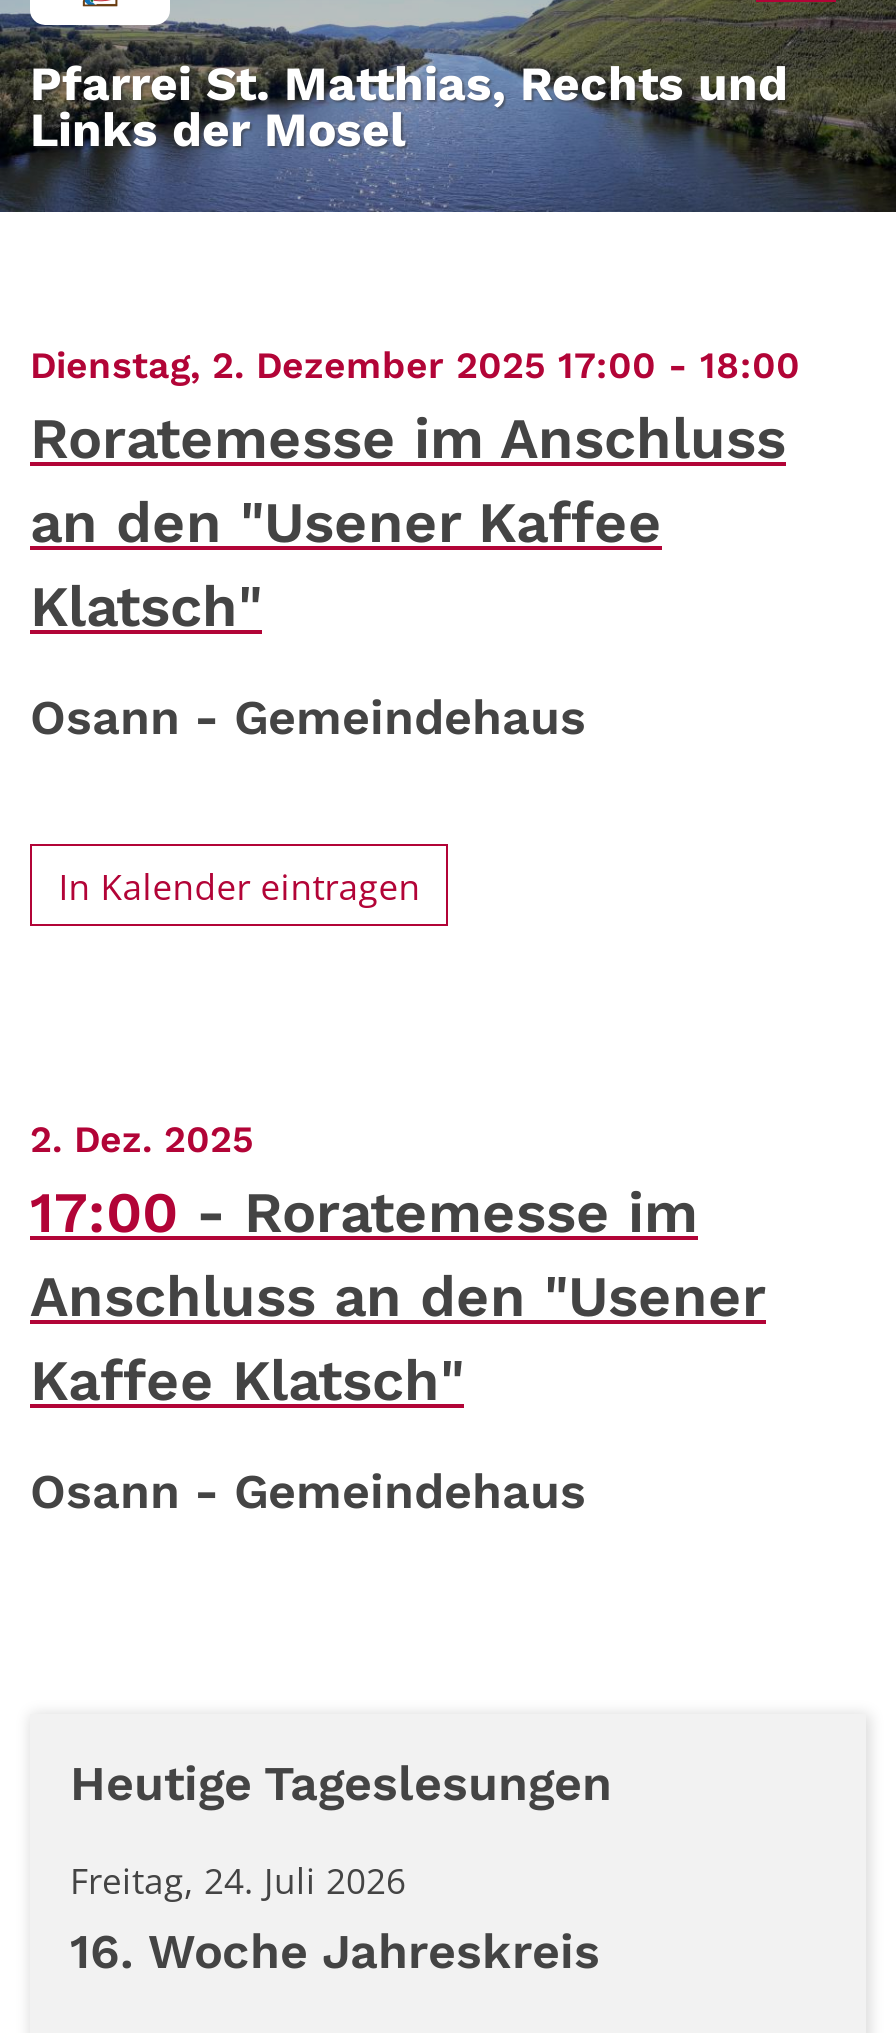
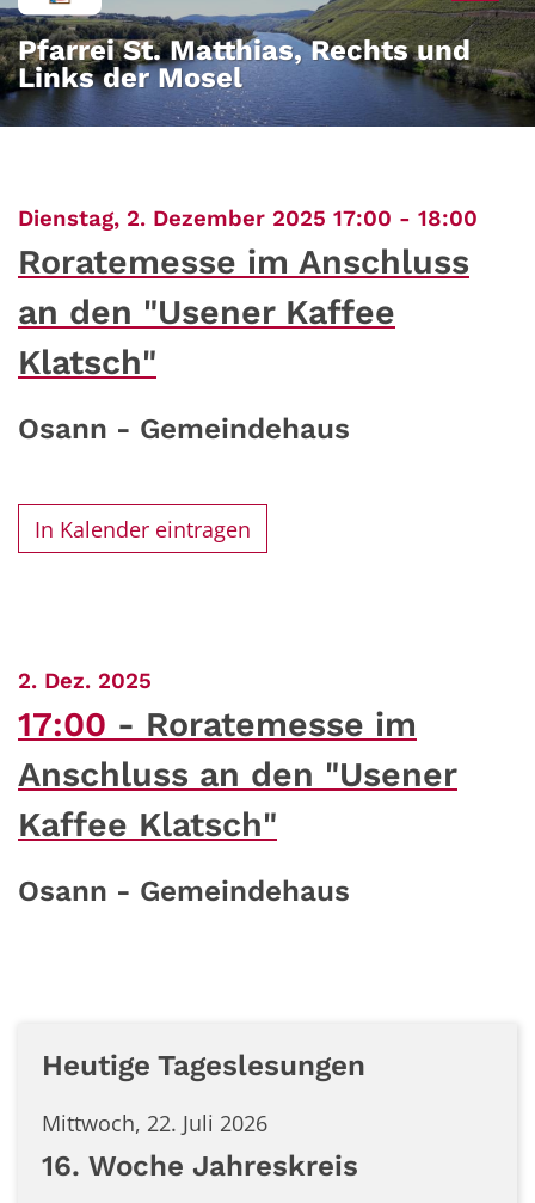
- Freitag, 24. Juli 2026
+ Mittwoch, 22. Juli 2026
